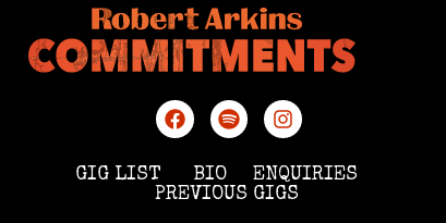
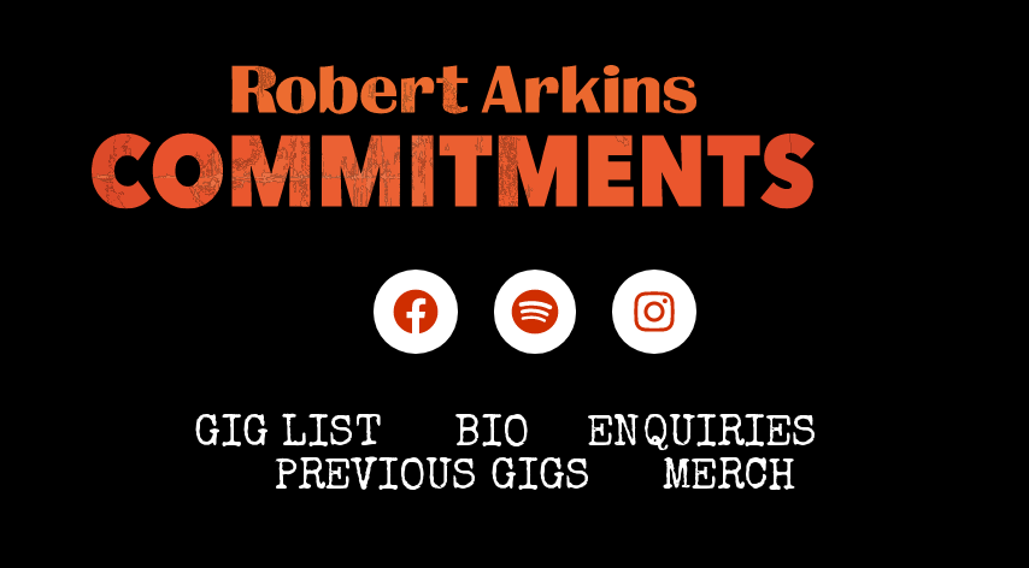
+ MERCH
